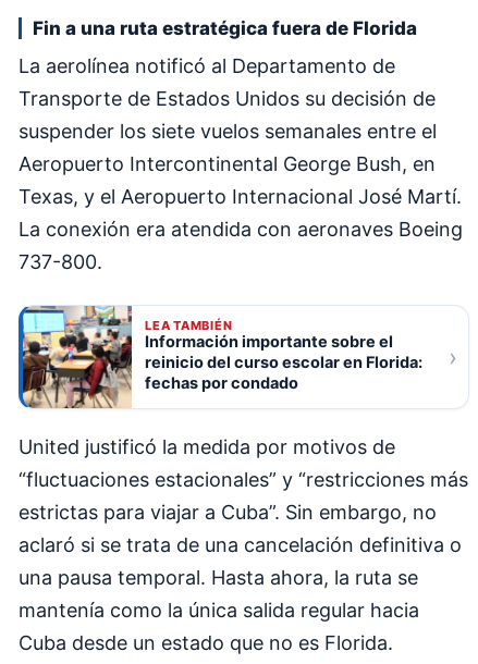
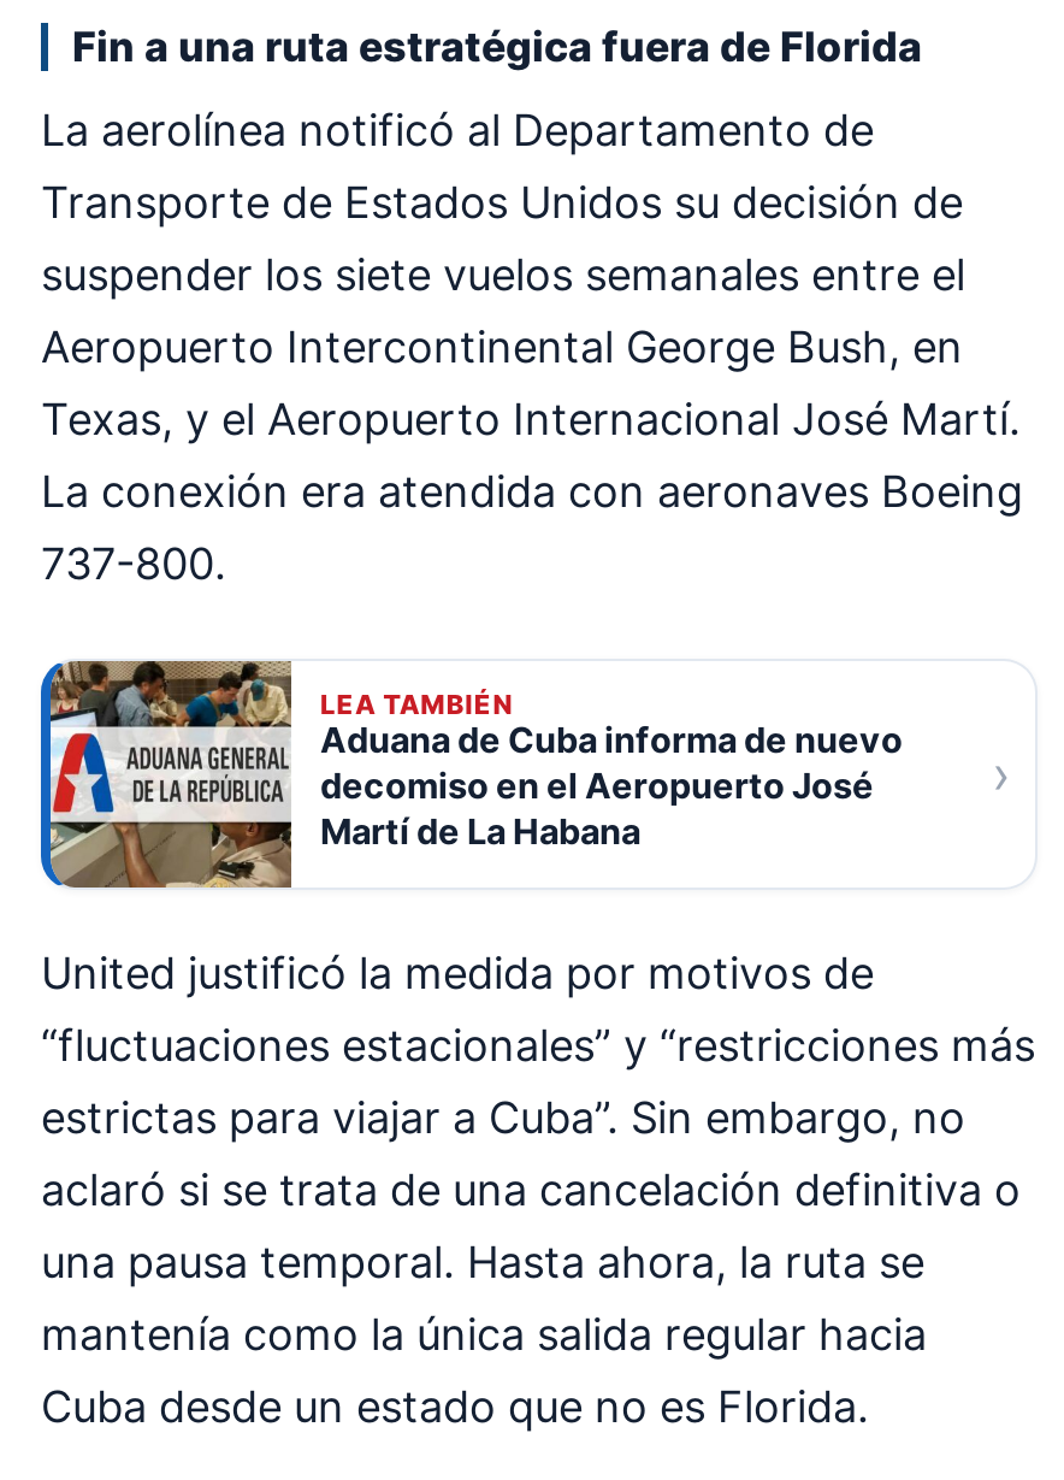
- [image]
- Información importante sobre el
- reinicio del curso escolar en Florida:
- fechas por condado
+ [image]
+ Aduana de Cuba informa de nuevo
+ decomiso en el Aeropuerto José
+ Martí de La Habana
